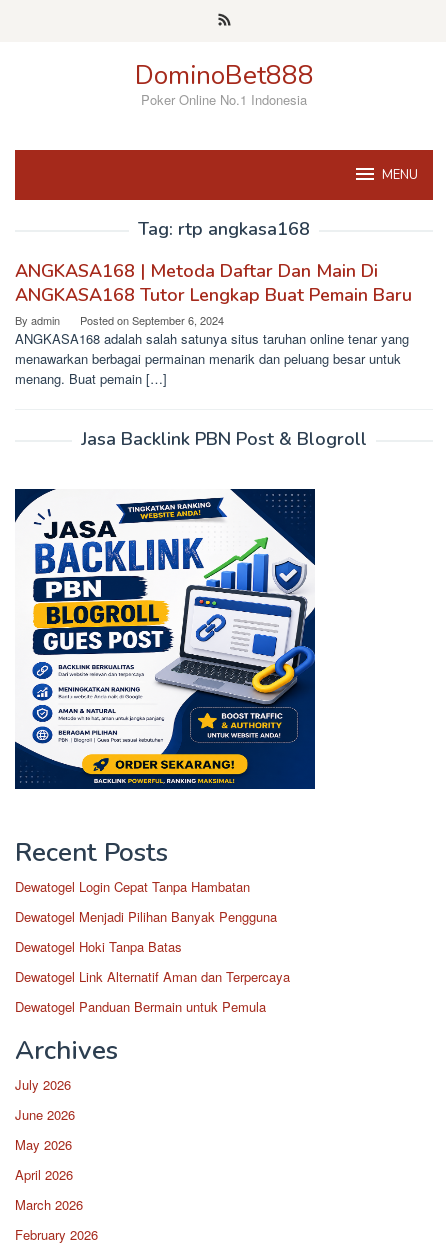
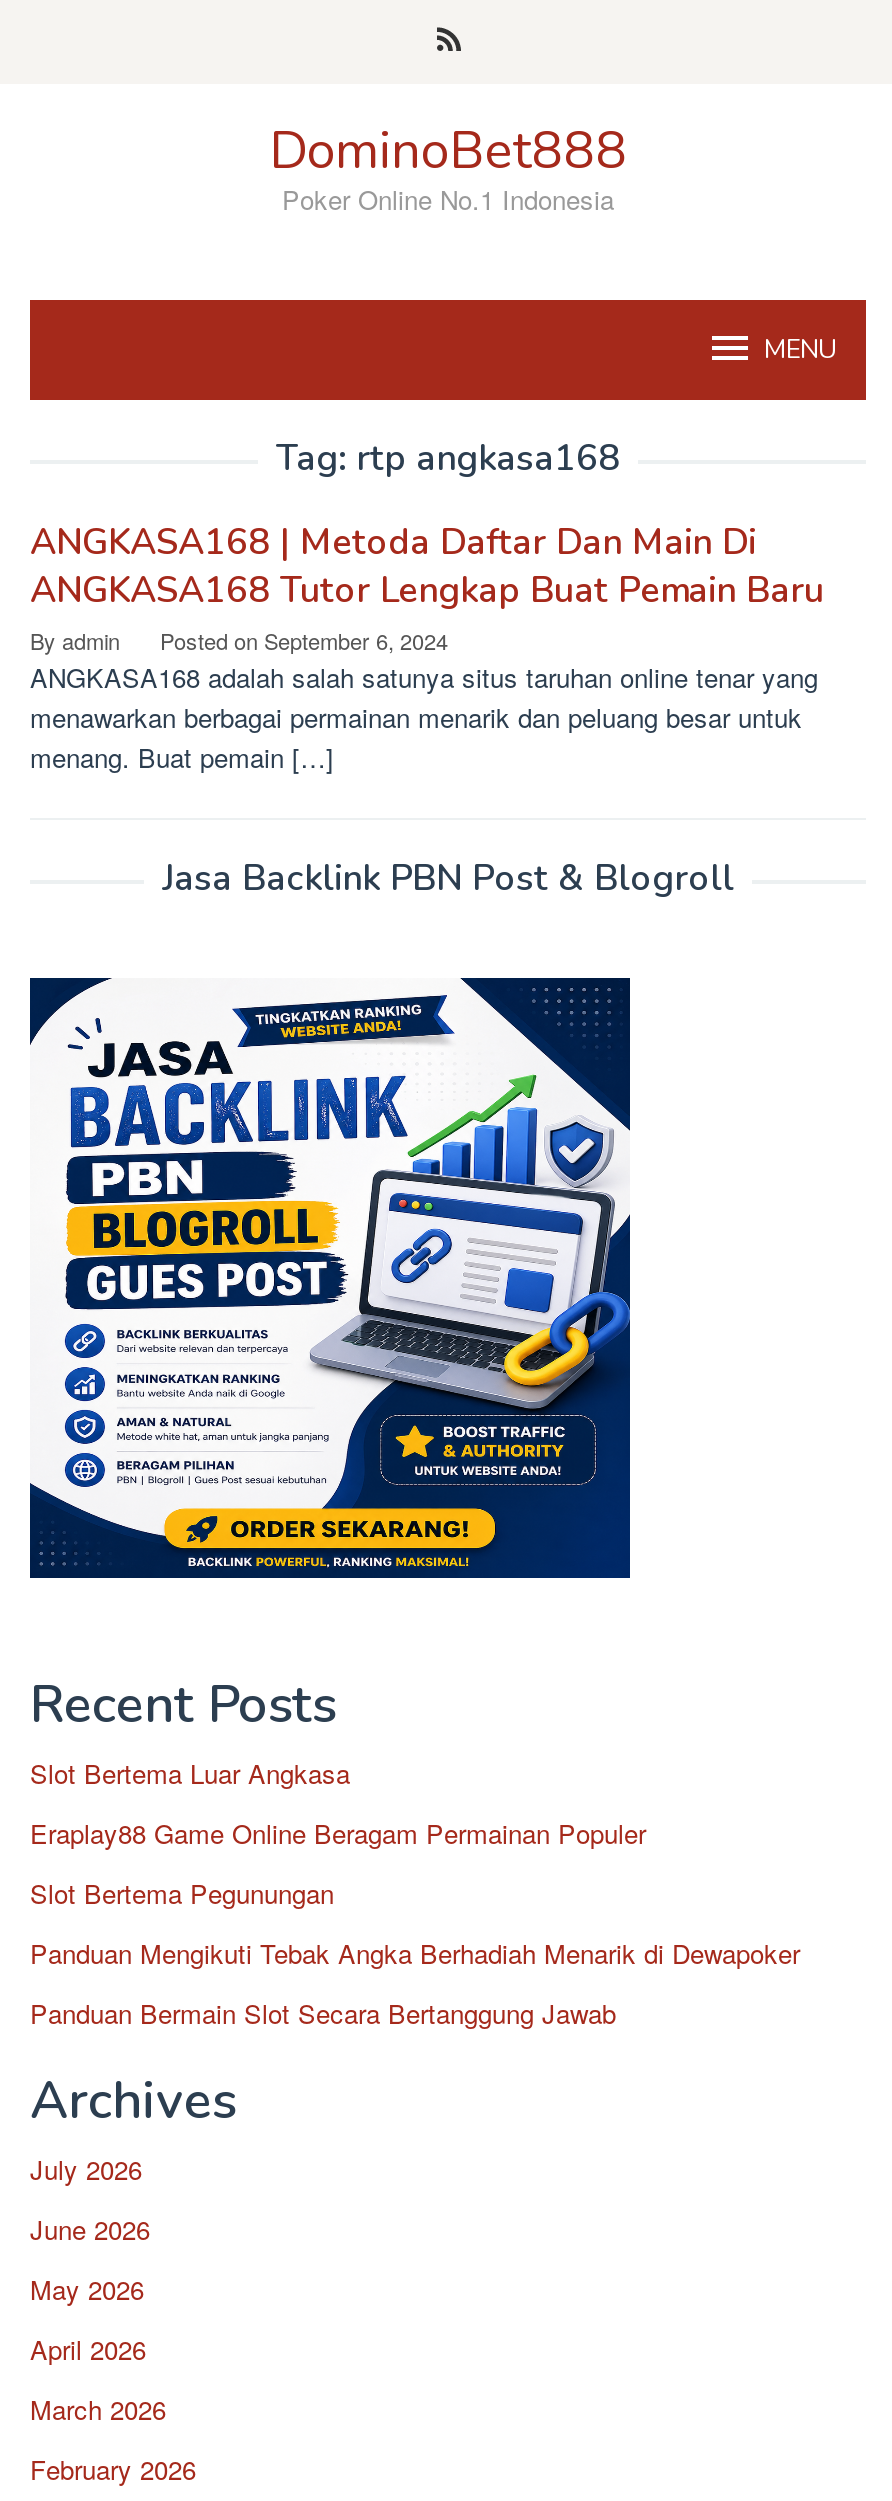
- Dewatogel Login Cepat Tanpa Hambatan
+ Slot Bertema Luar Angkasa

- Dewatogel Menjadi Pilihan Banyak Pengguna
+ Eraplay88 Game Online Beragam Permainan Populer

- Dewatogel Hoki Tanpa Batas
+ Slot Bertema Pegunungan

- Dewatogel Link Alternatif Aman dan Terpercaya
+ Panduan Mengikuti Tebak Angka Berhadiah Menarik di Dewapoker

- Dewatogel Panduan Bermain untuk Pemula
+ Panduan Bermain Slot Secara Bertanggung Jawab
